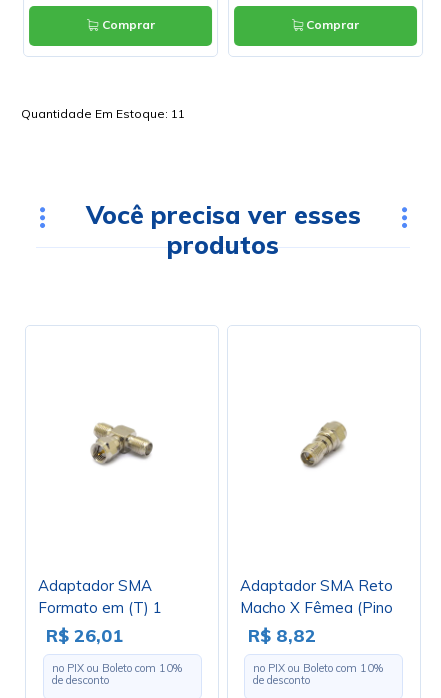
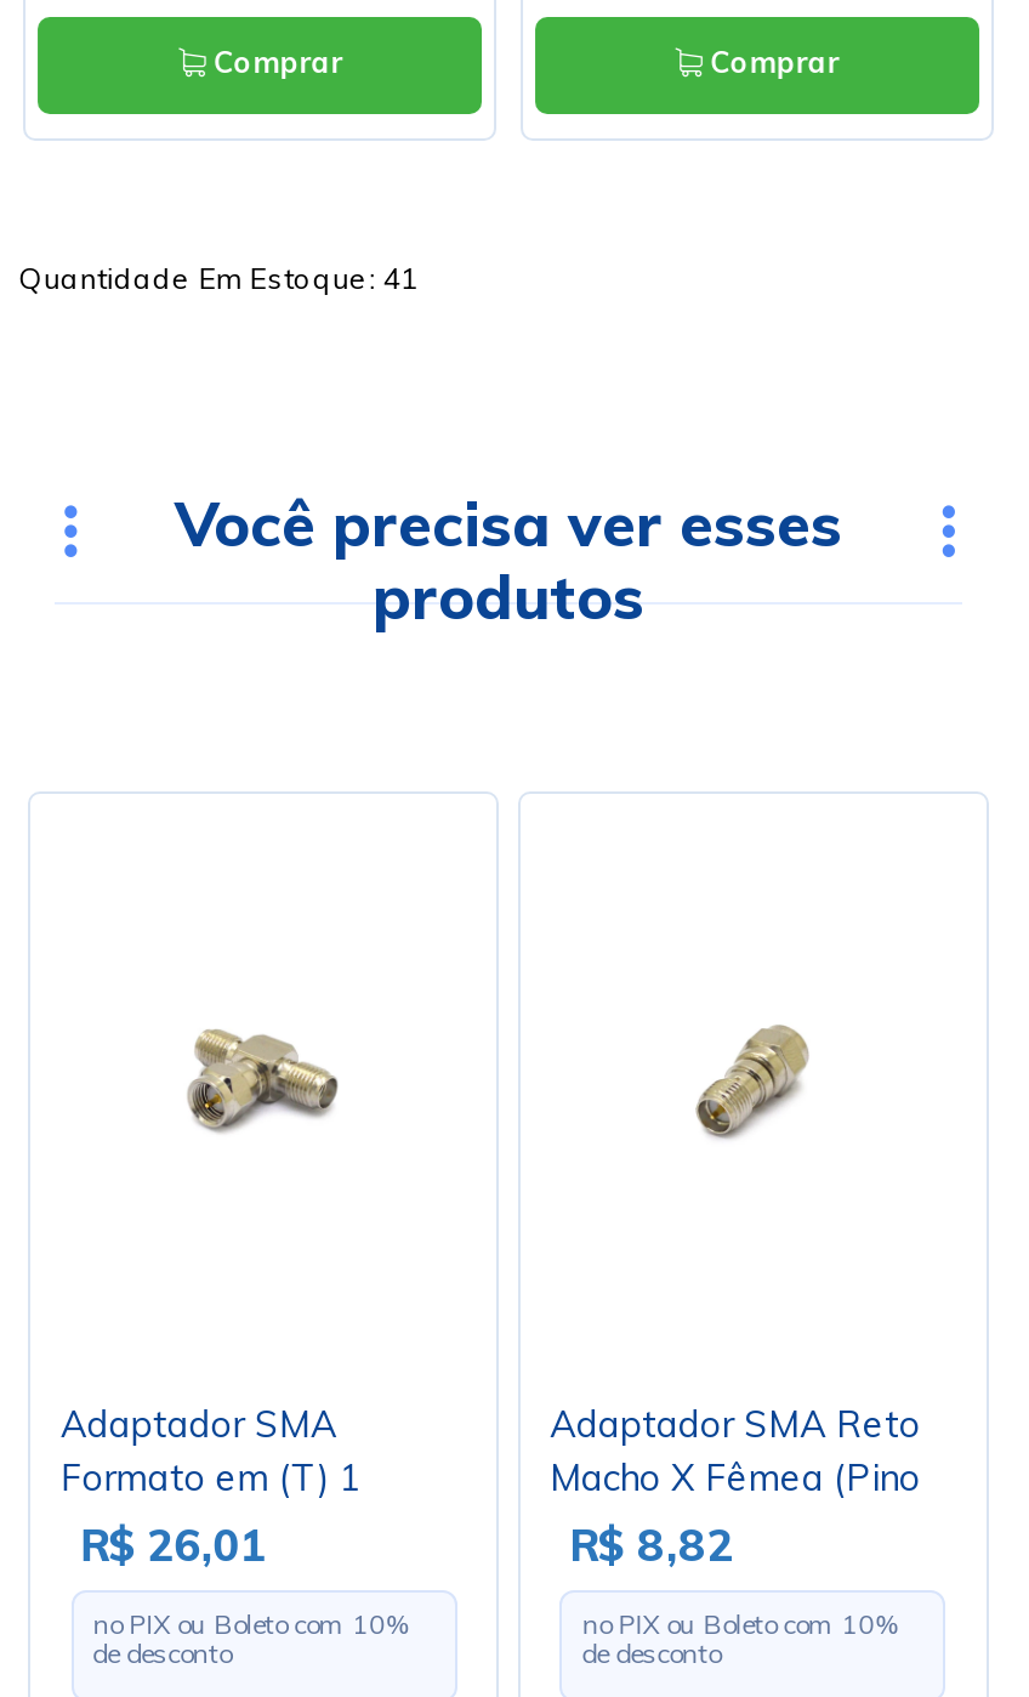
- Quantidade Em Estoque: 11
+ Quantidade Em Estoque: 41
